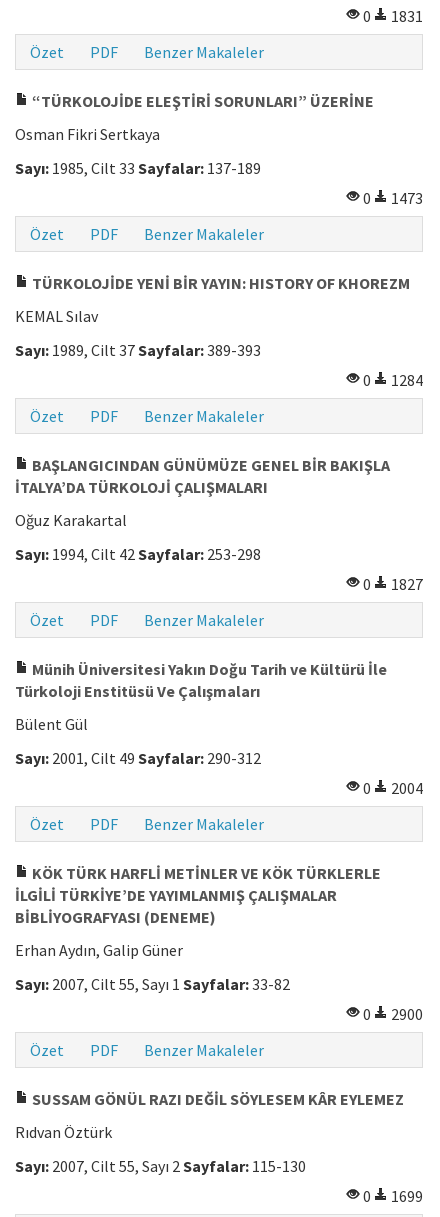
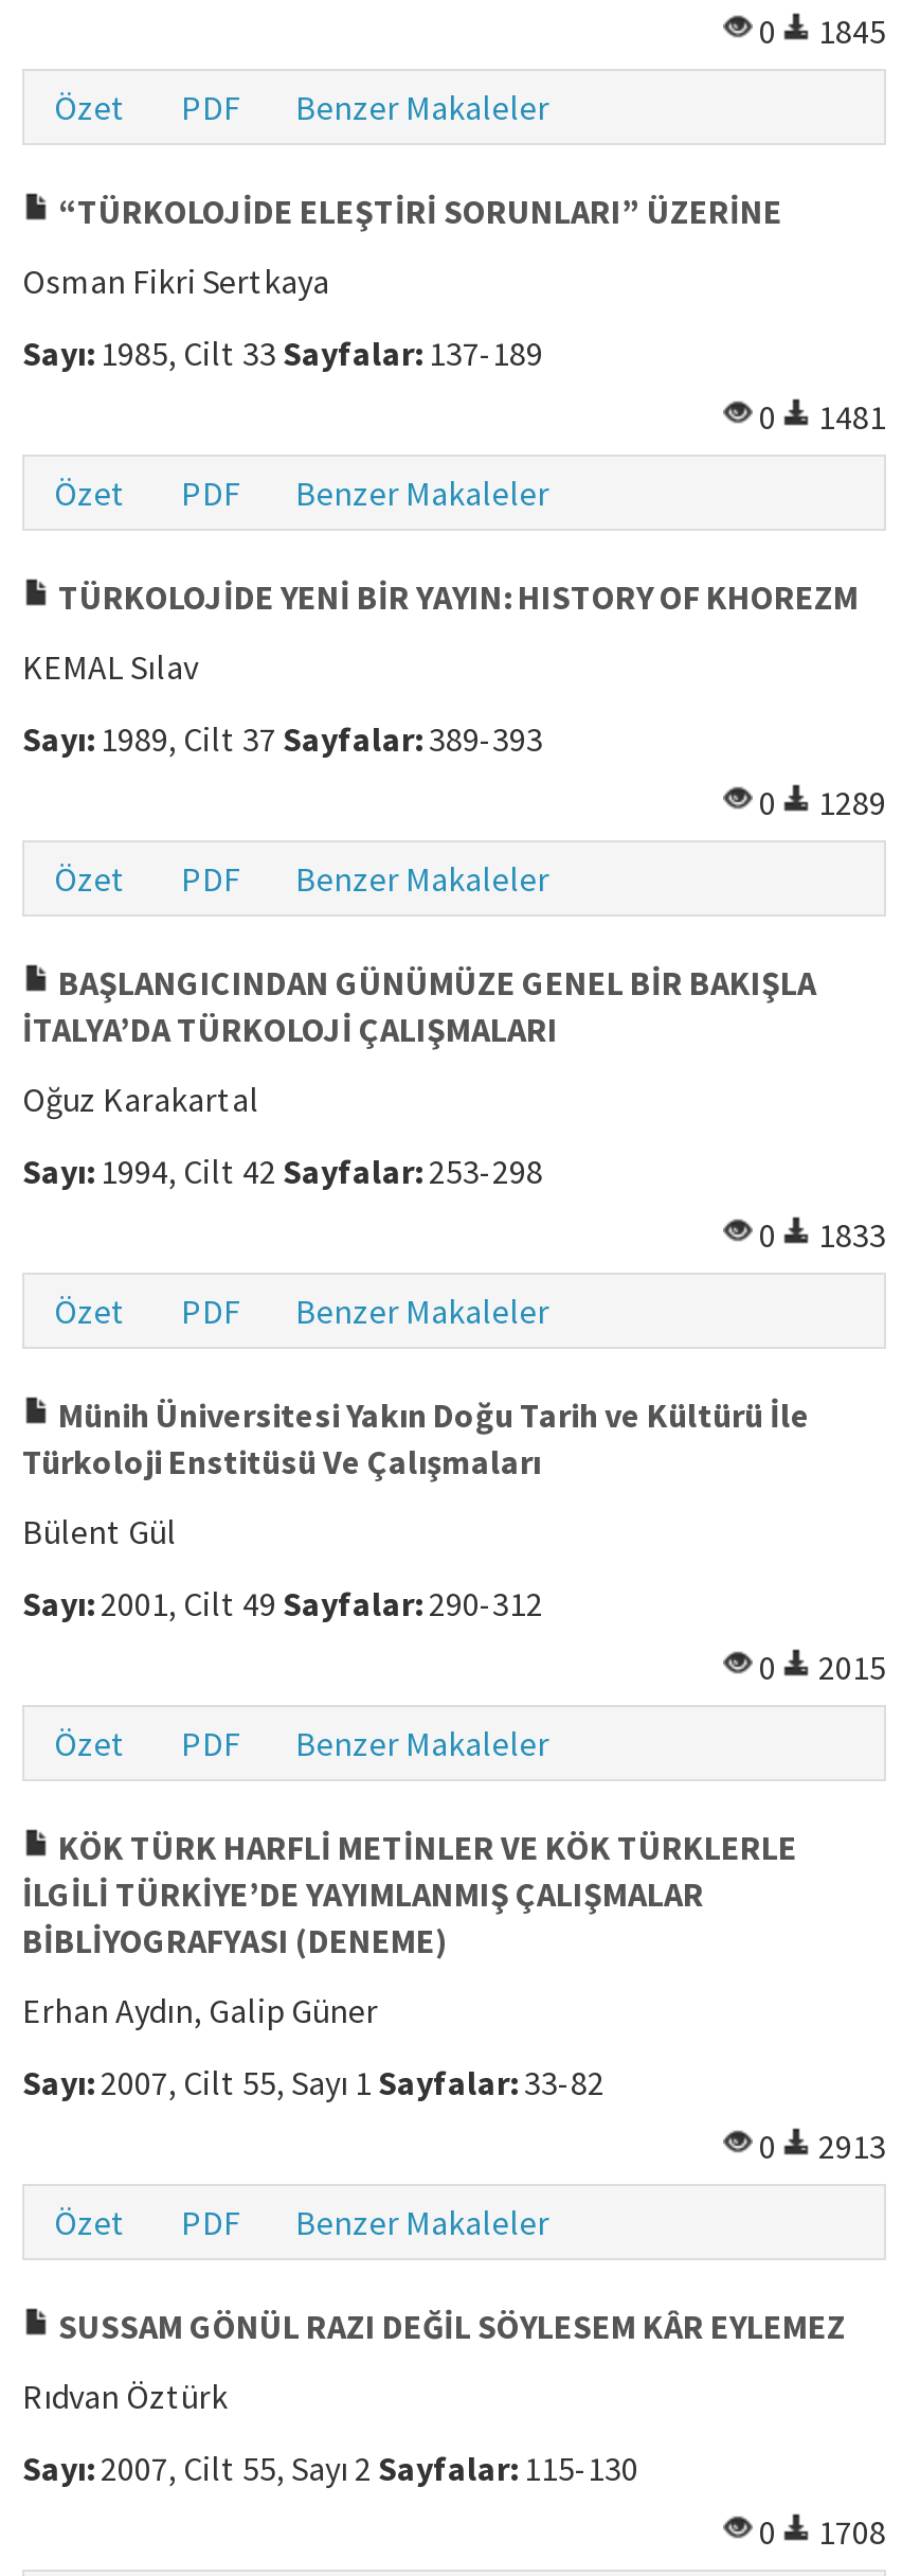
- 0 1831
+ 0 1845

- 0 1473
+ 0 1481

- 0 1284
+ 0 1289

- 0 1827
+ 0 1833

- 0 2004
+ 0 2015

- 0 2900
+ 0 2913

- 0 1699
+ 0 1708
